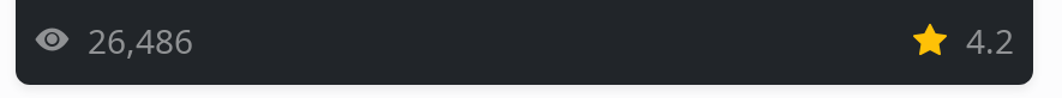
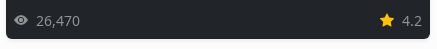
- 26,486
+ 26,470
